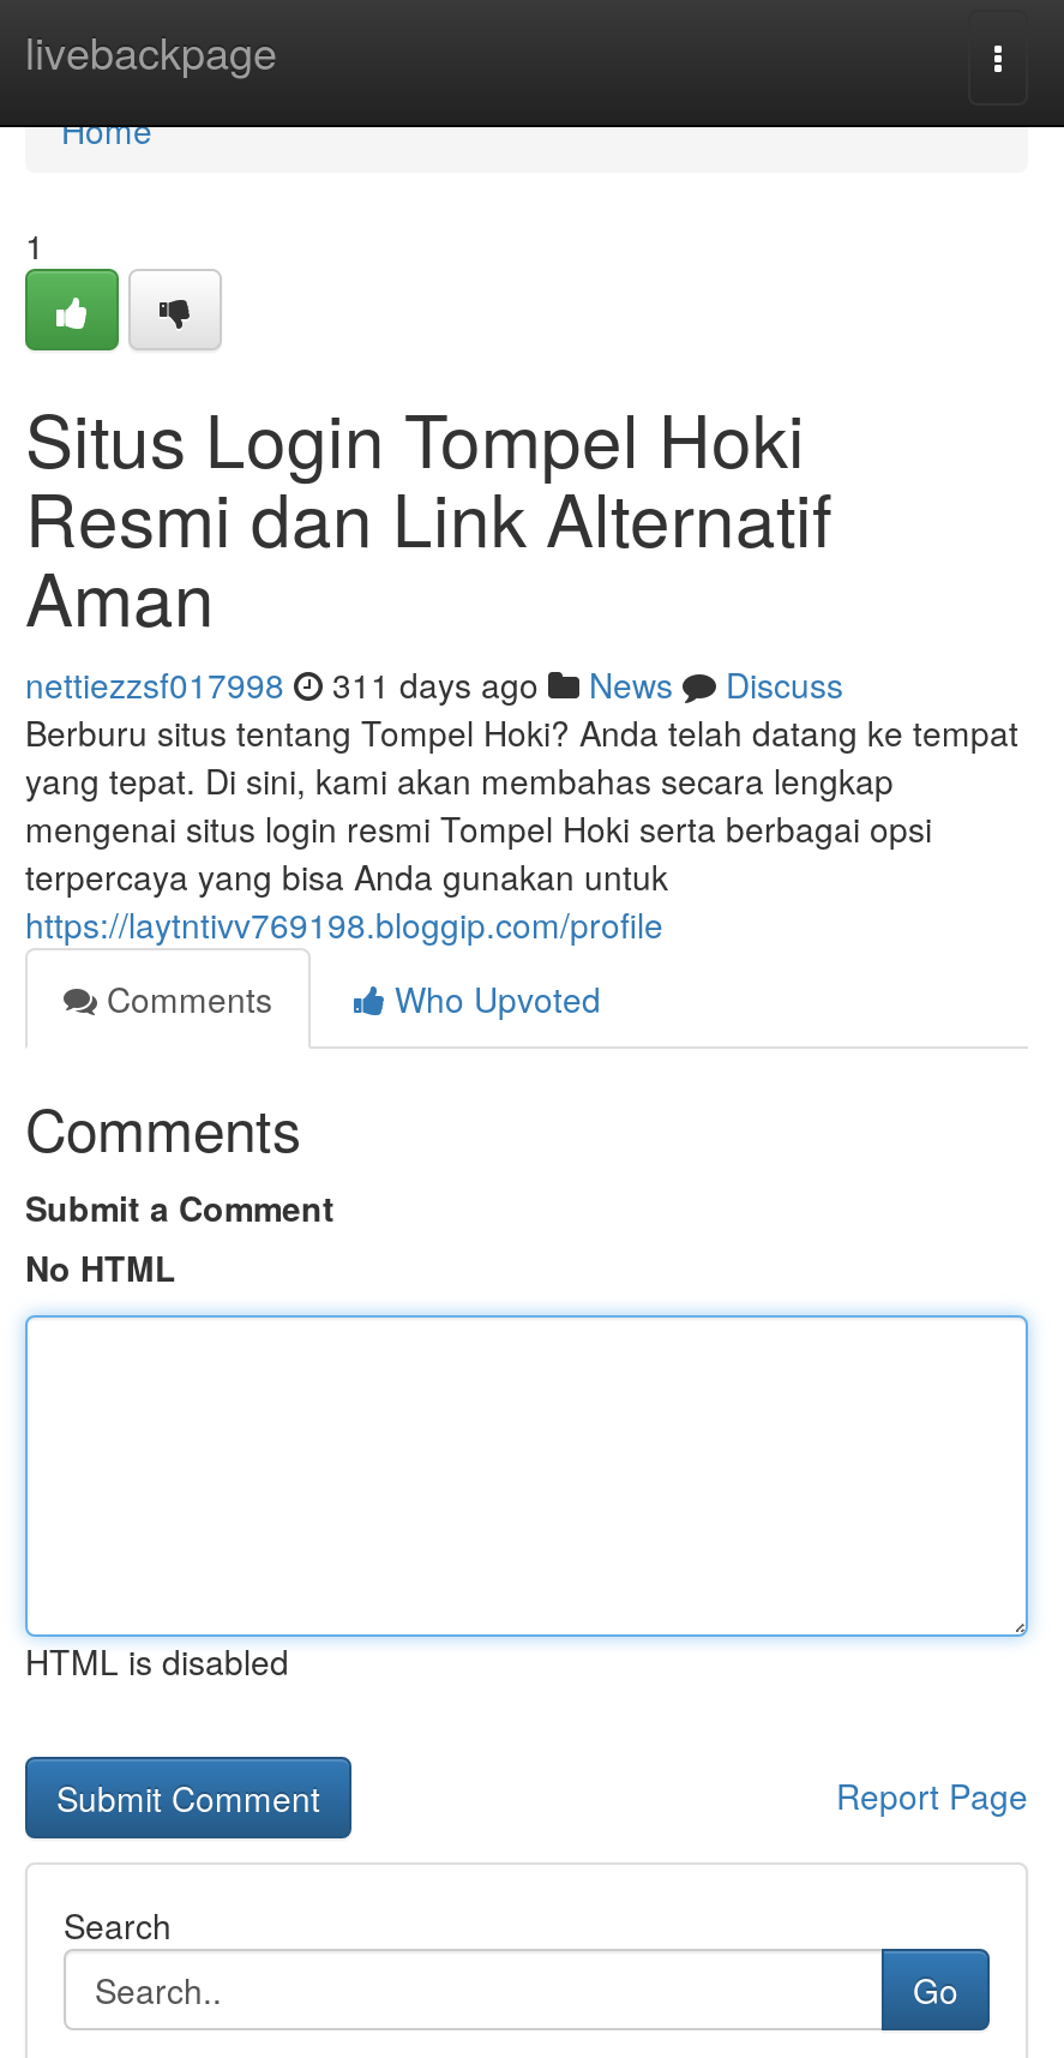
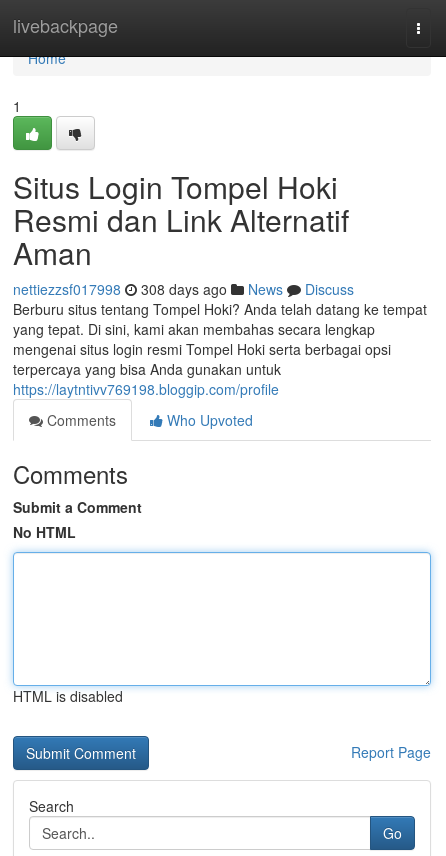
- nettiezzsf017998 311 days ago News Discuss
+ nettiezzsf017998 308 days ago News Discuss
